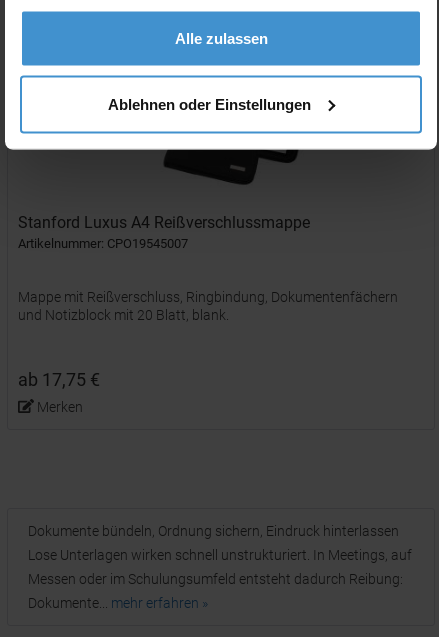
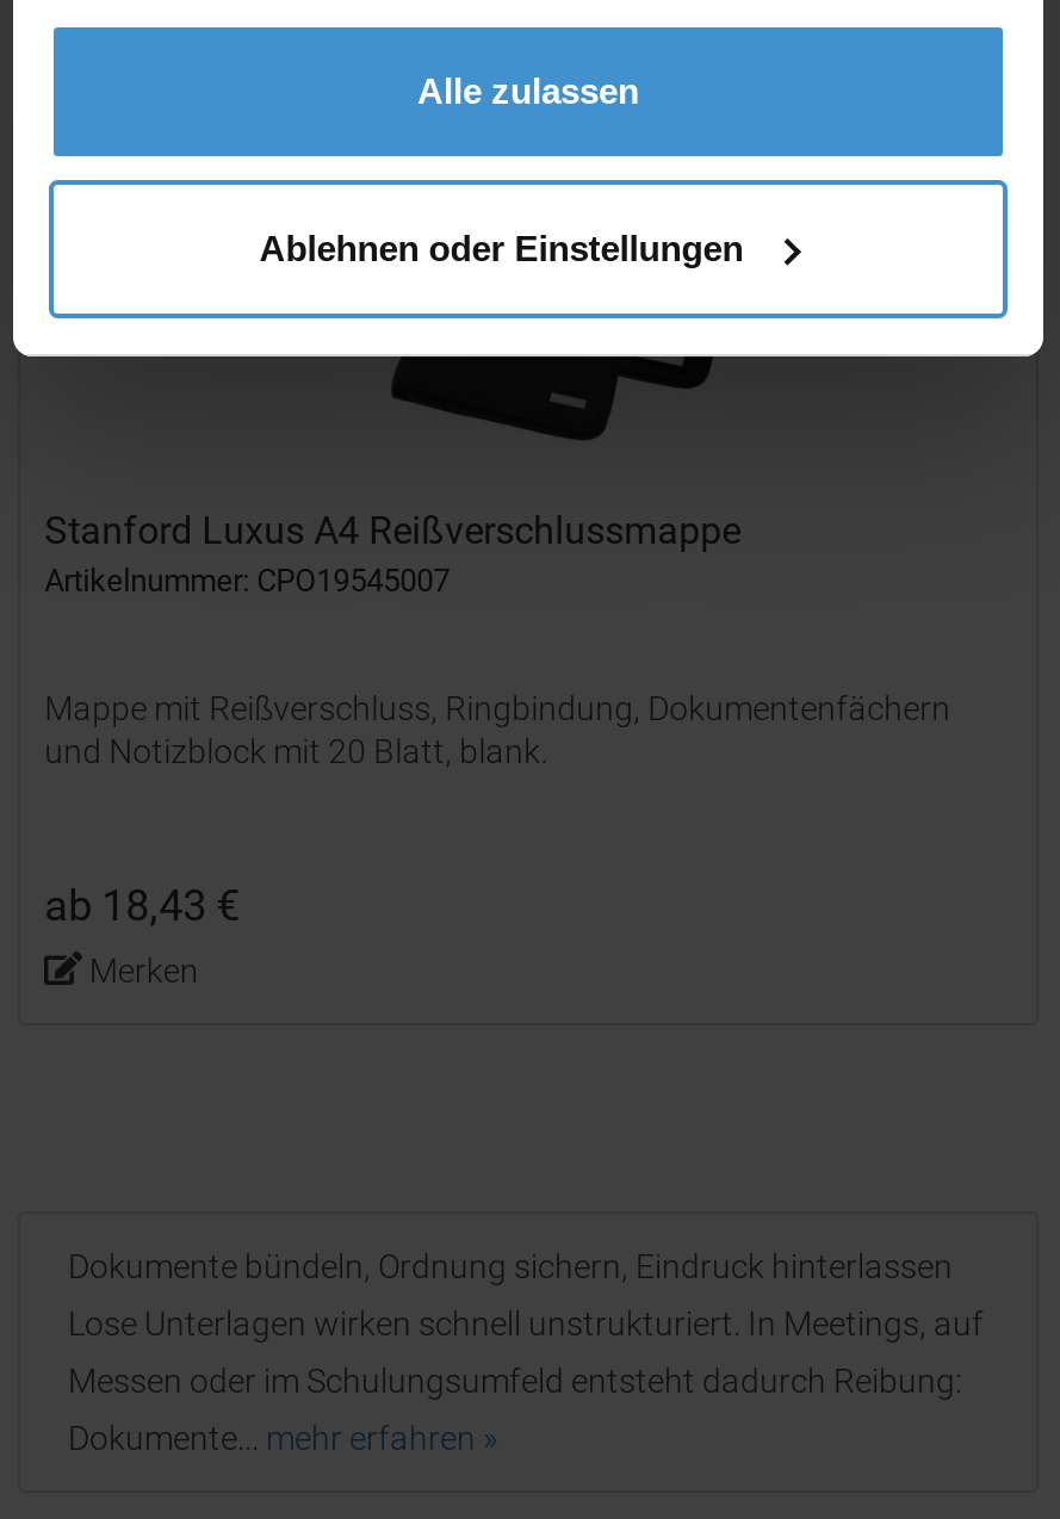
- ab 17,75 €
+ ab 18,43 €
